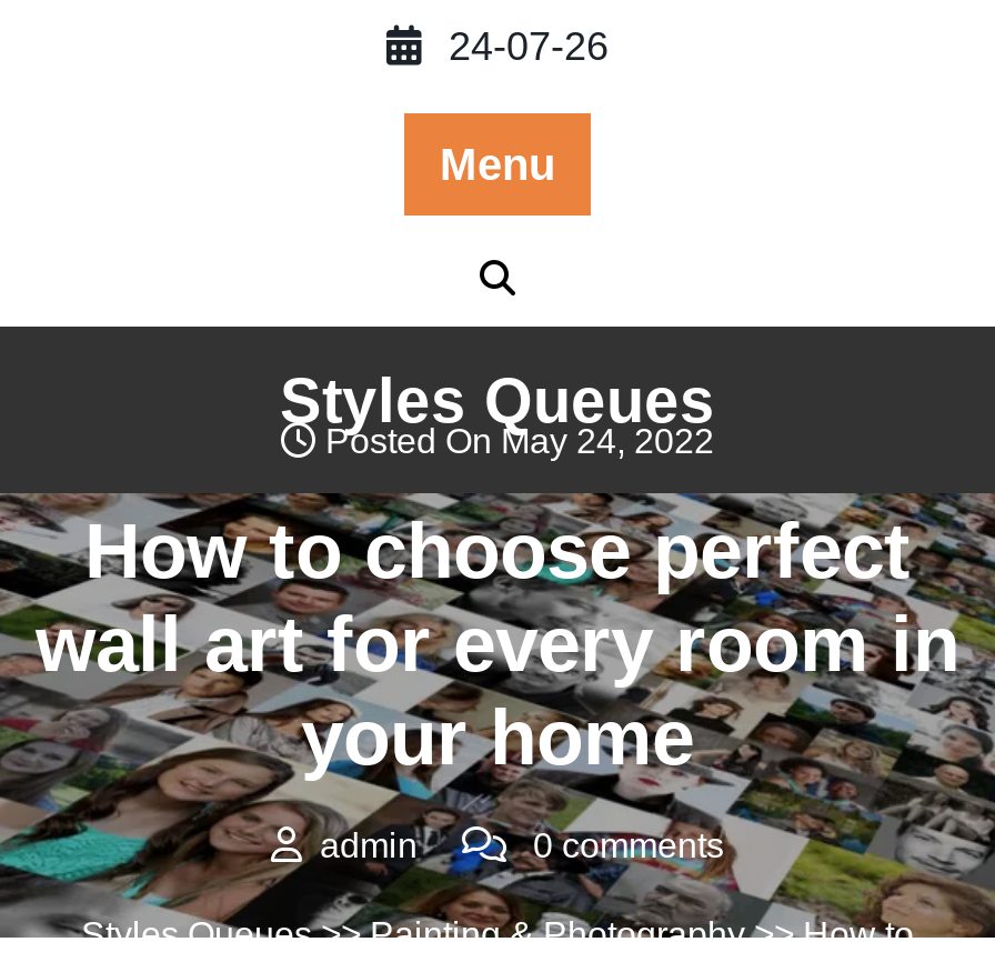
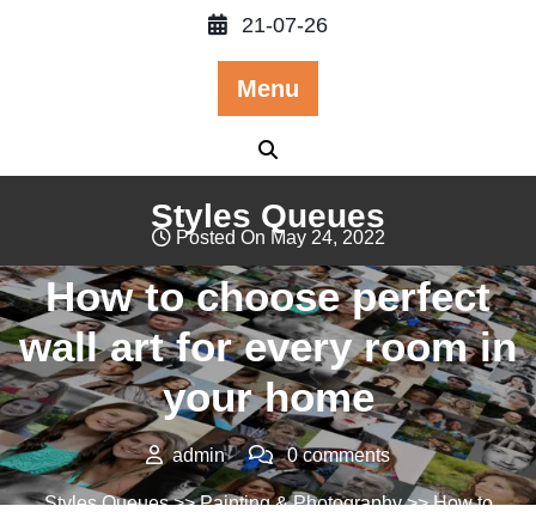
- 24-07-26
+ 21-07-26
